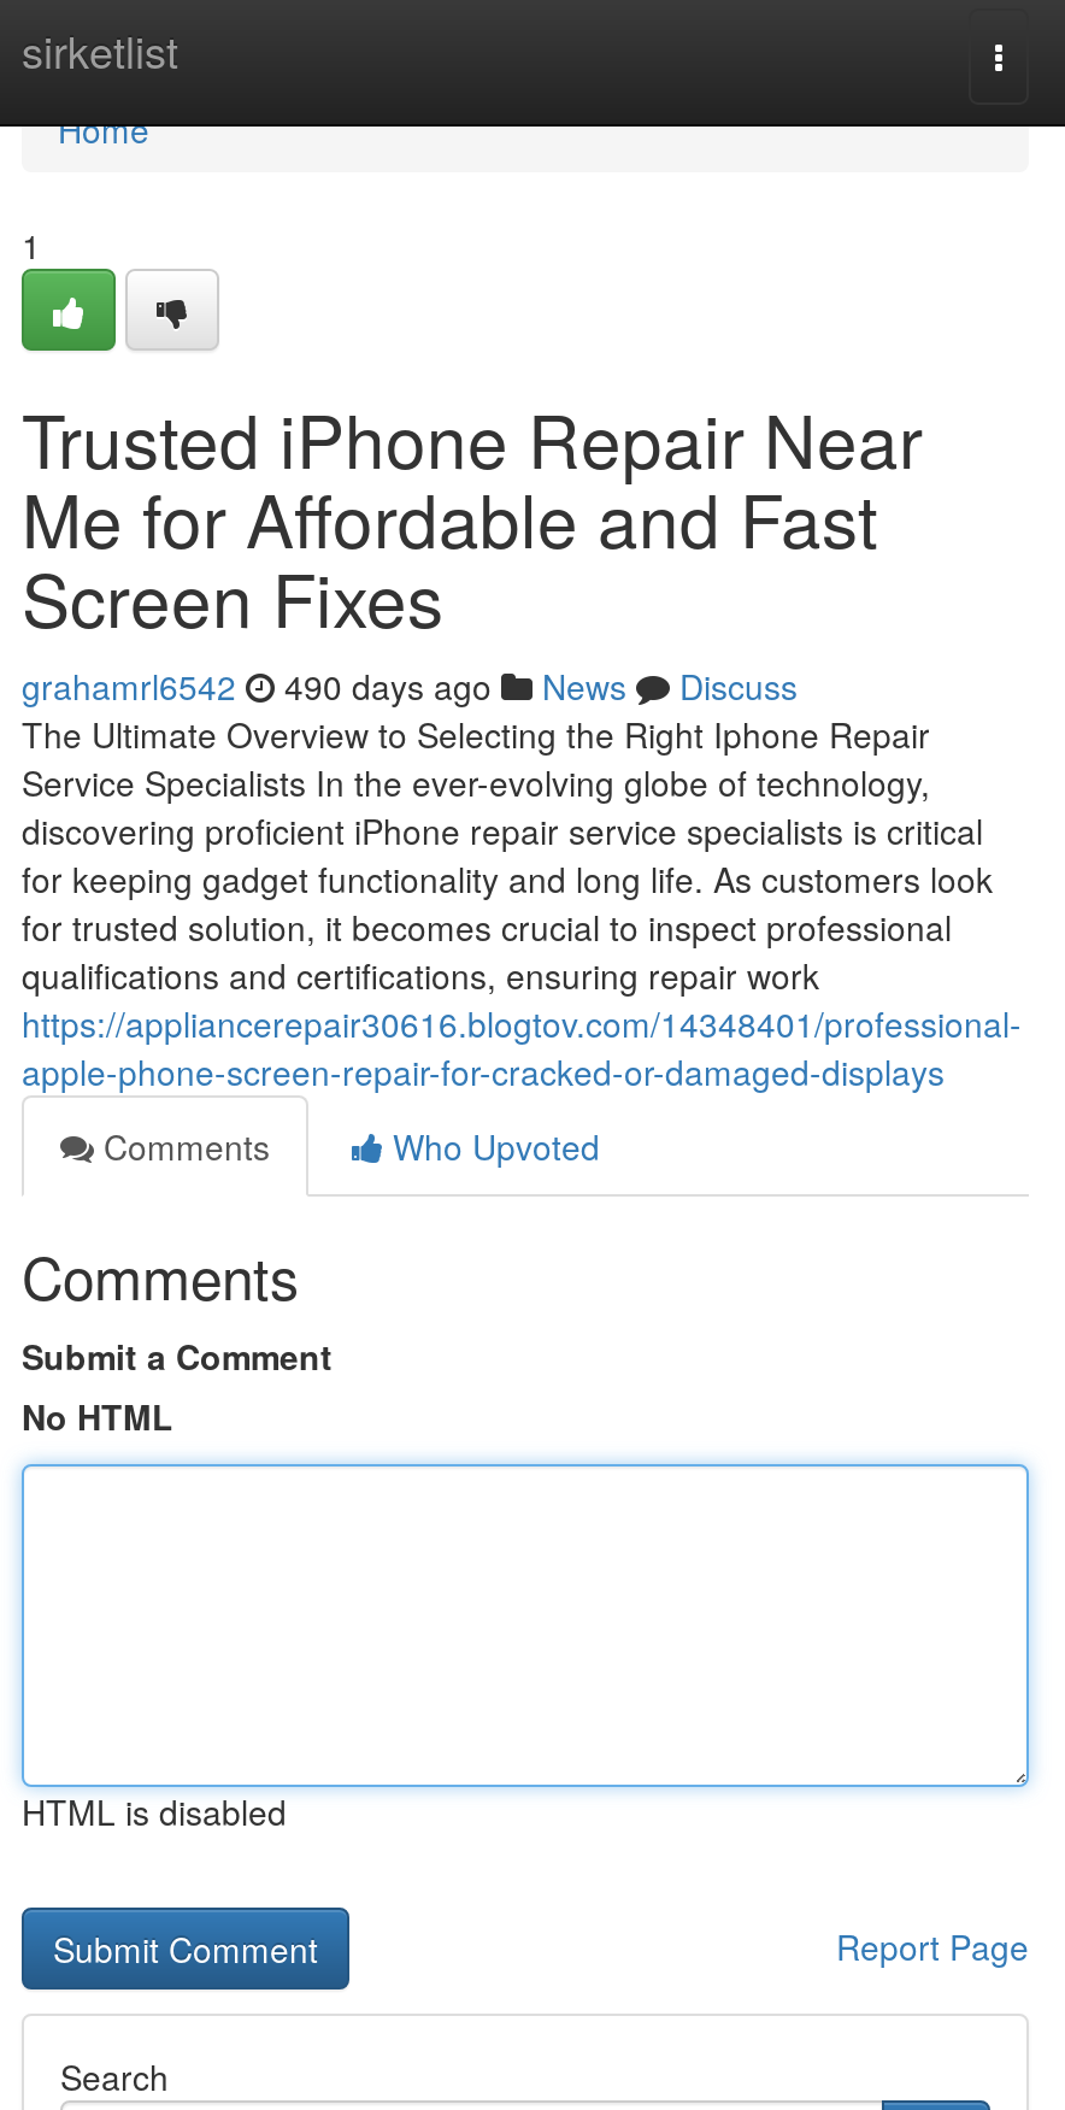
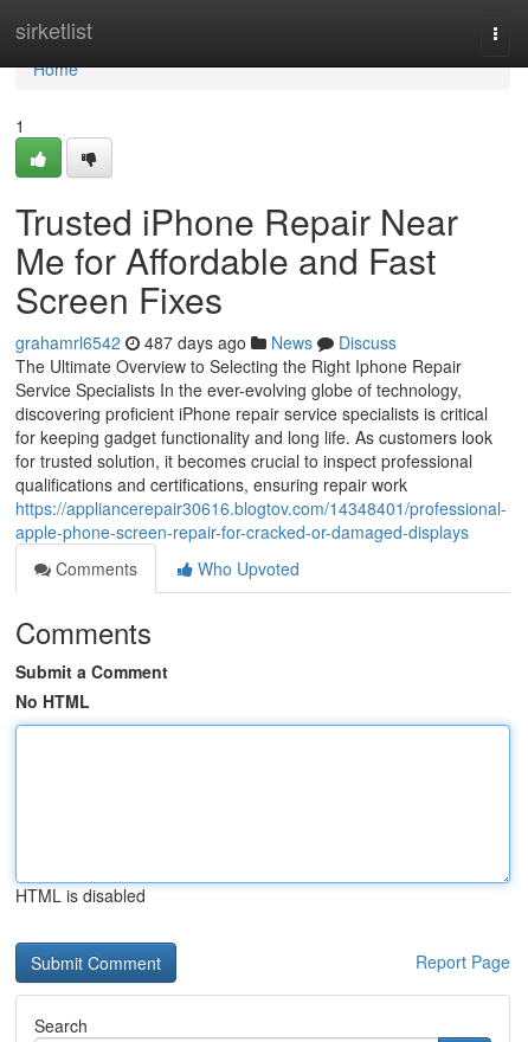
- grahamrl6542 490 days ago News Discuss
+ grahamrl6542 487 days ago News Discuss
